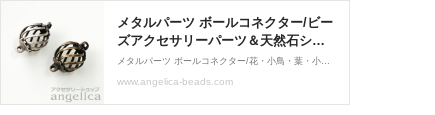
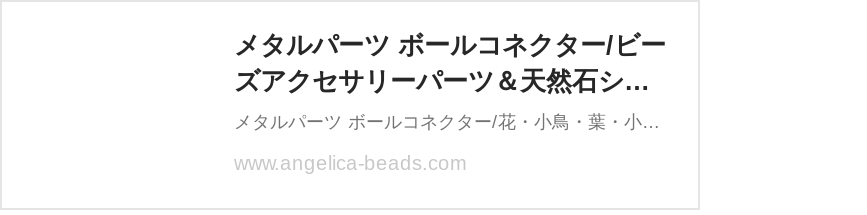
- [image]
